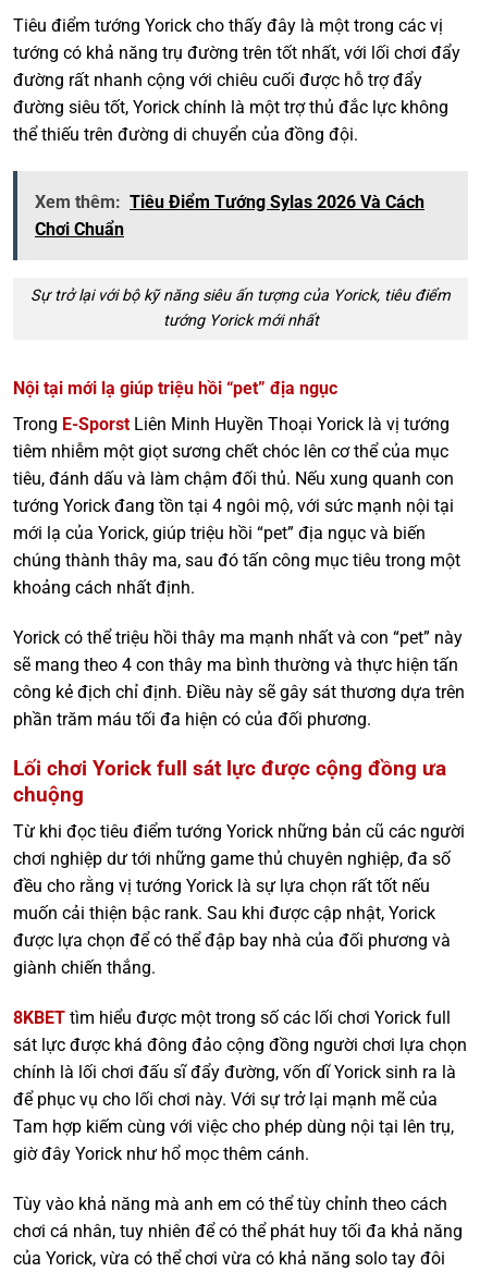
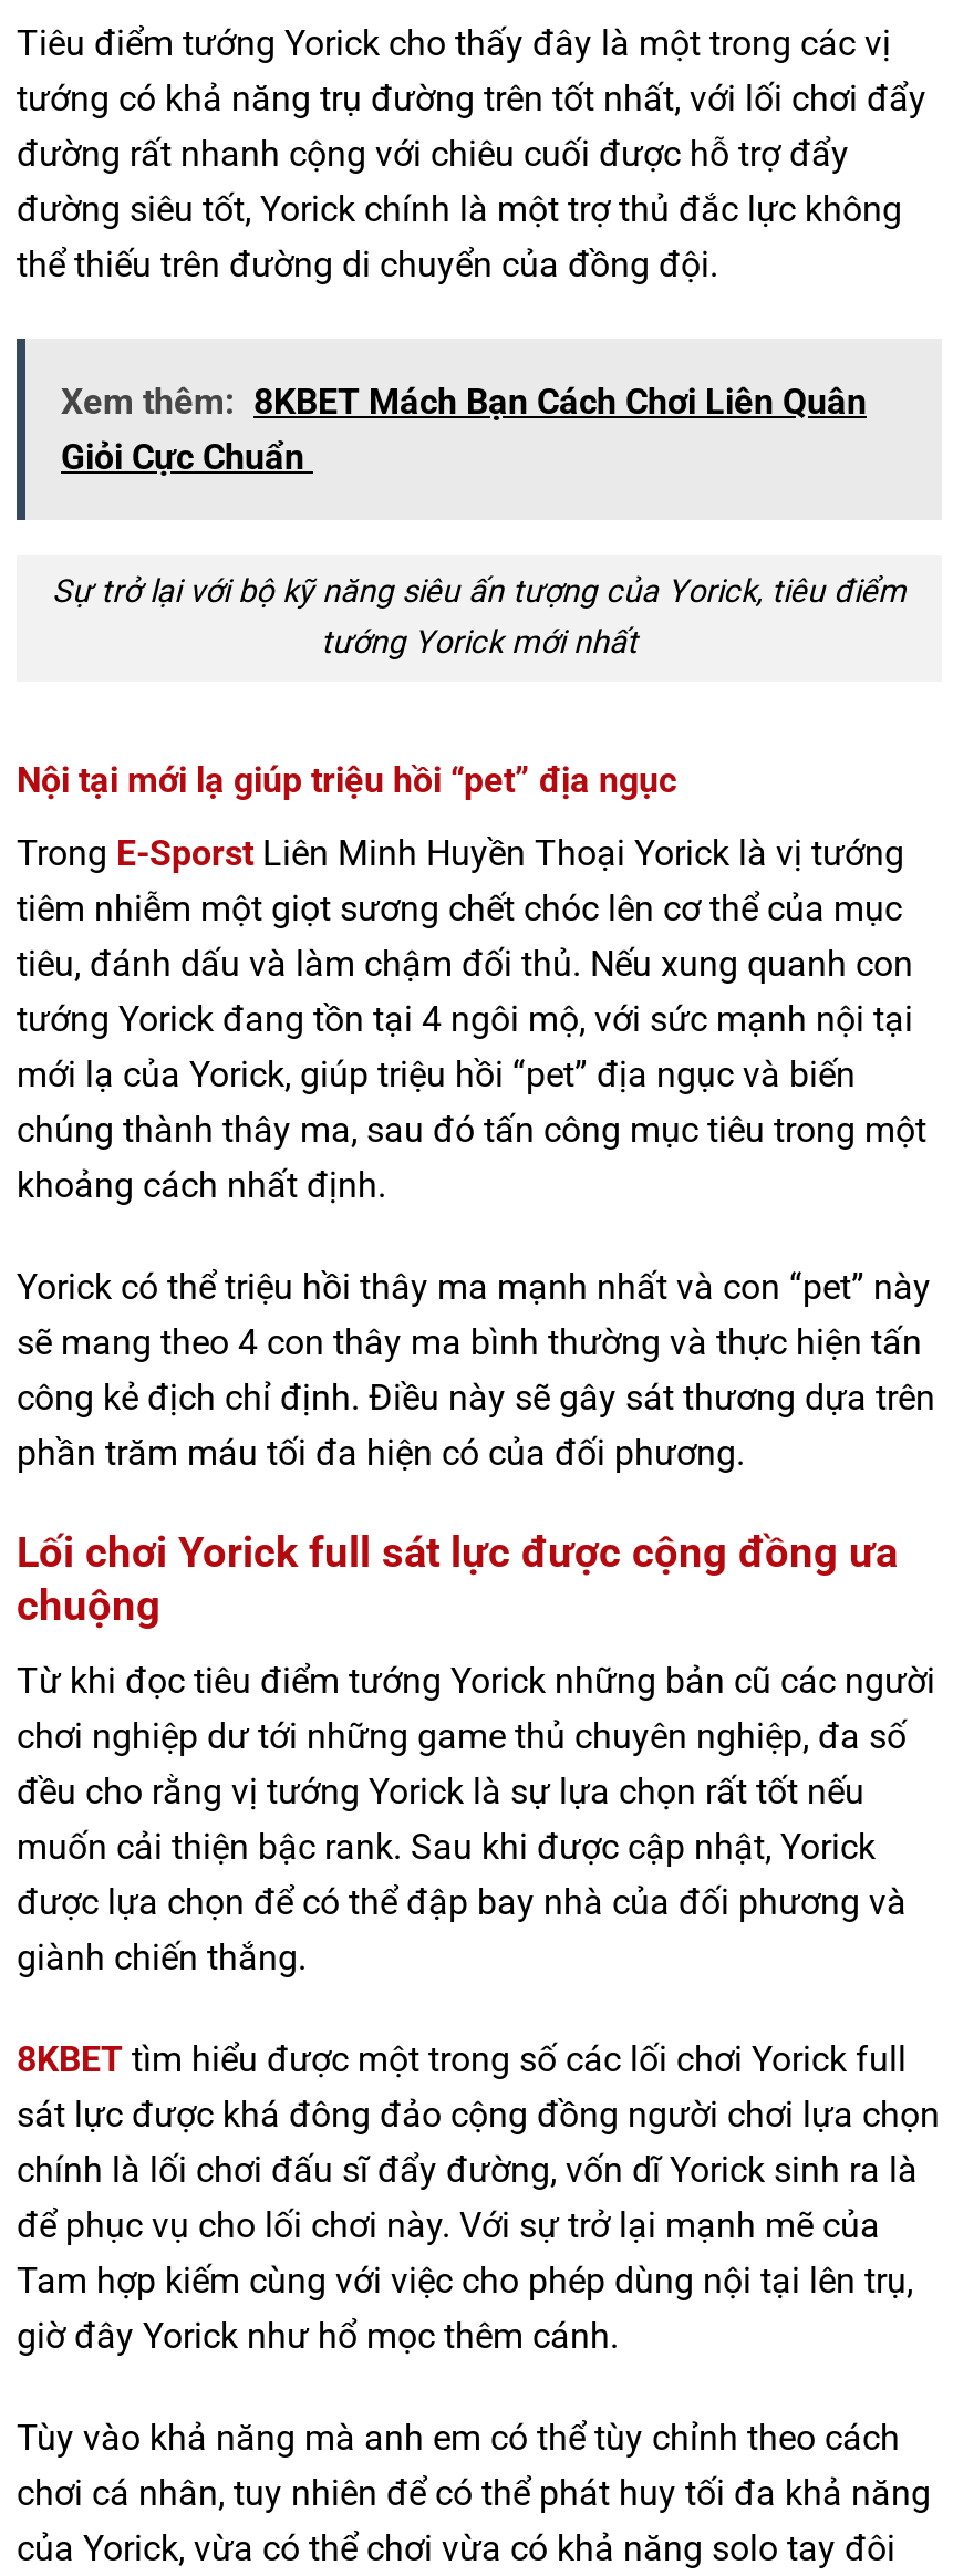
- Xem thêm: Tiêu Điểm Tướng Sylas 2026 Và Cách
- Chơi Chuẩn
+ Xem thêm: 8KBET Mách Bạn Cách Chơi Liên Quân
+ Giỏi Cực Chuẩn
